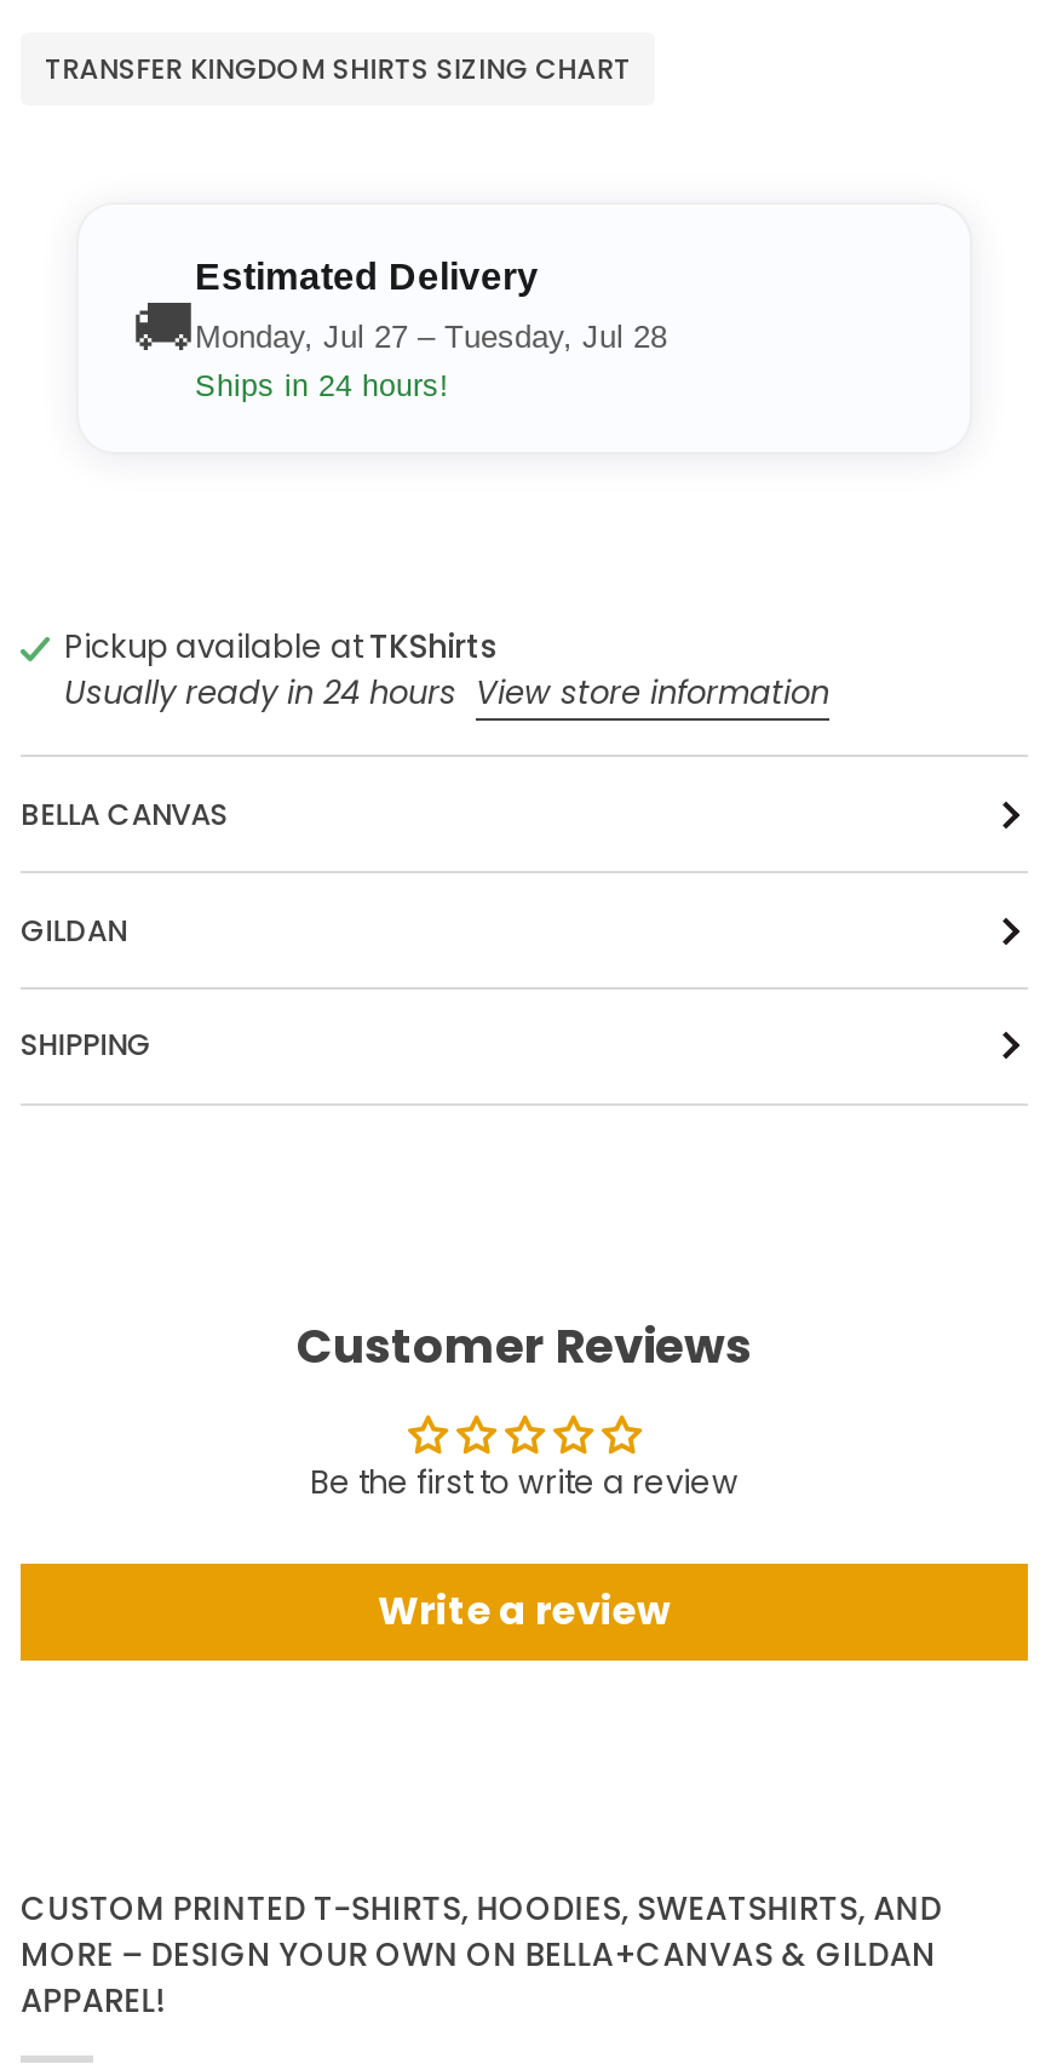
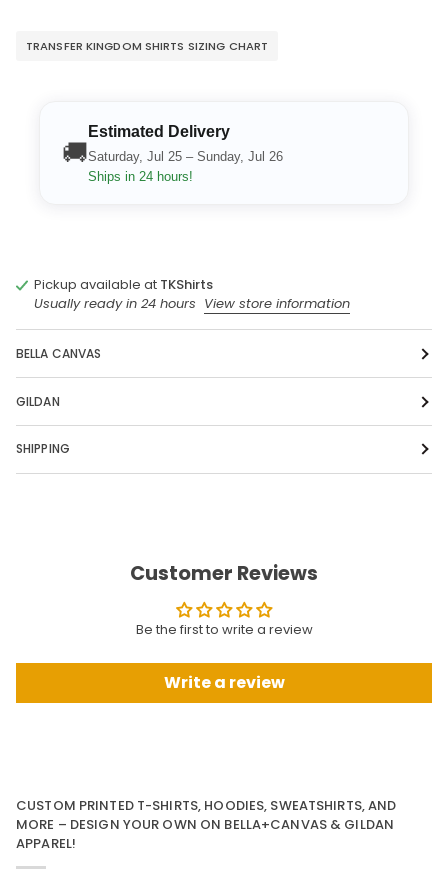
- Monday, Jul 27 – Tuesday, Jul 28
+ Saturday, Jul 25 – Sunday, Jul 26
